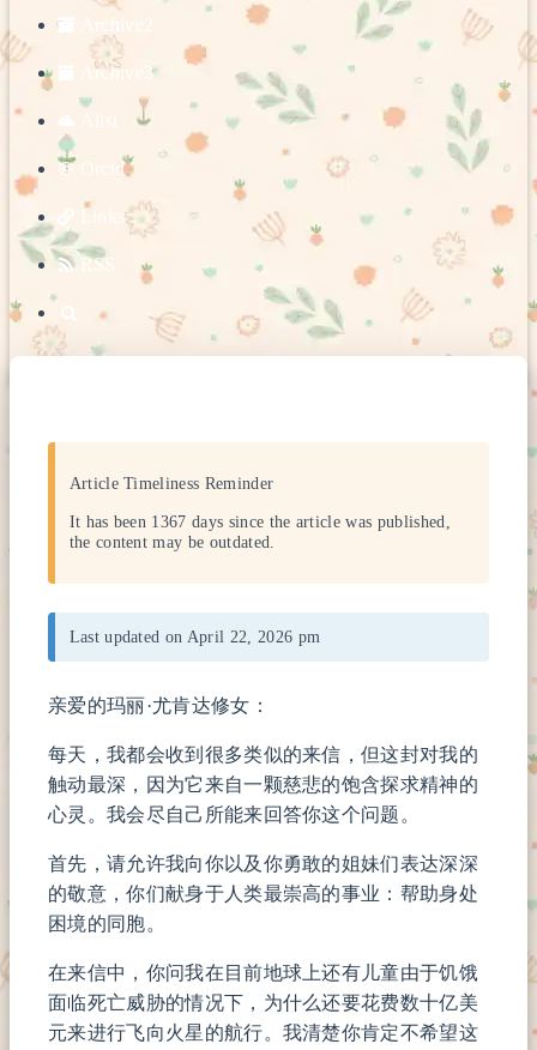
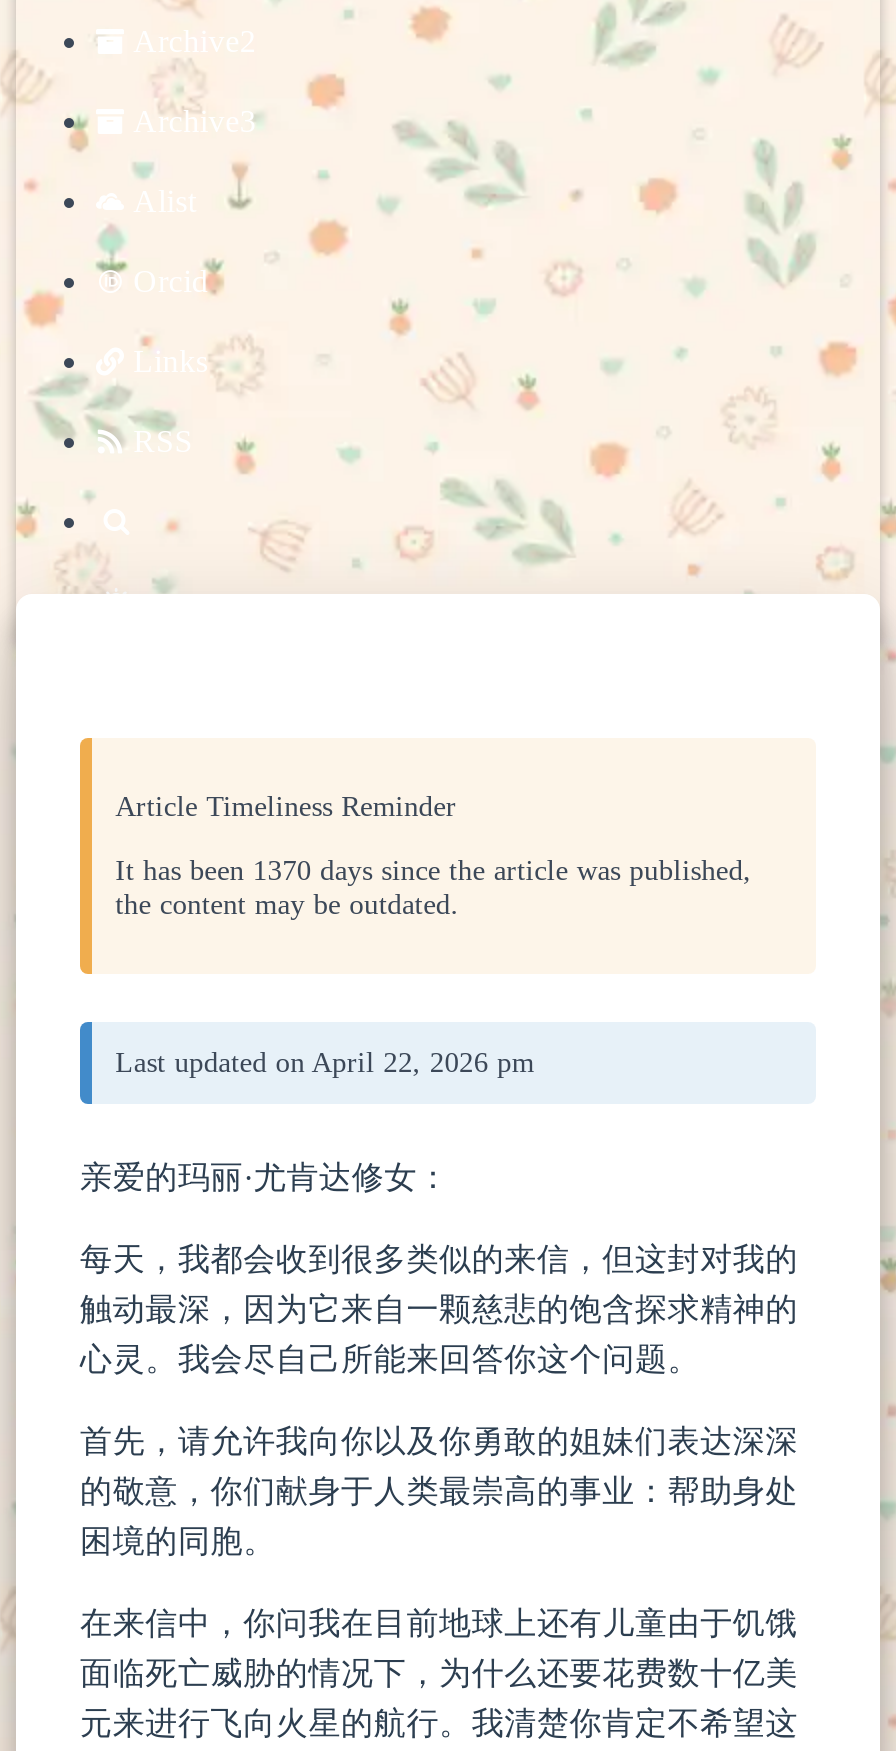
- It has been 1367 days since the article was published,
+ It has been 1370 days since the article was published,
